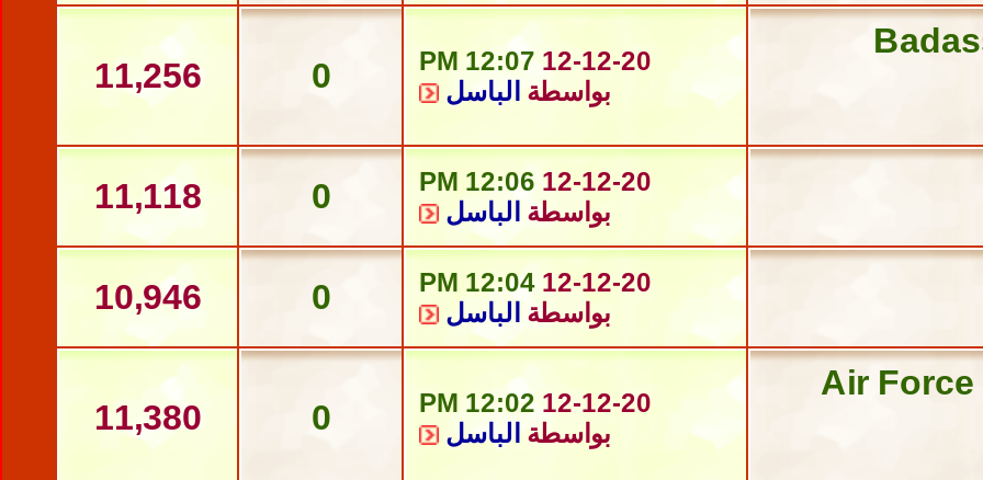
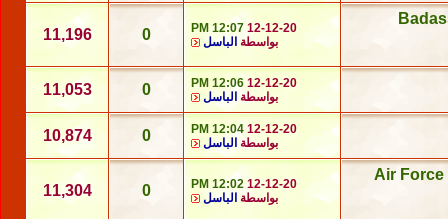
- 11,256
+ 11,196

- 11,118
+ 11,053

- 10,946
+ 10,874

- 11,380
+ 11,304
